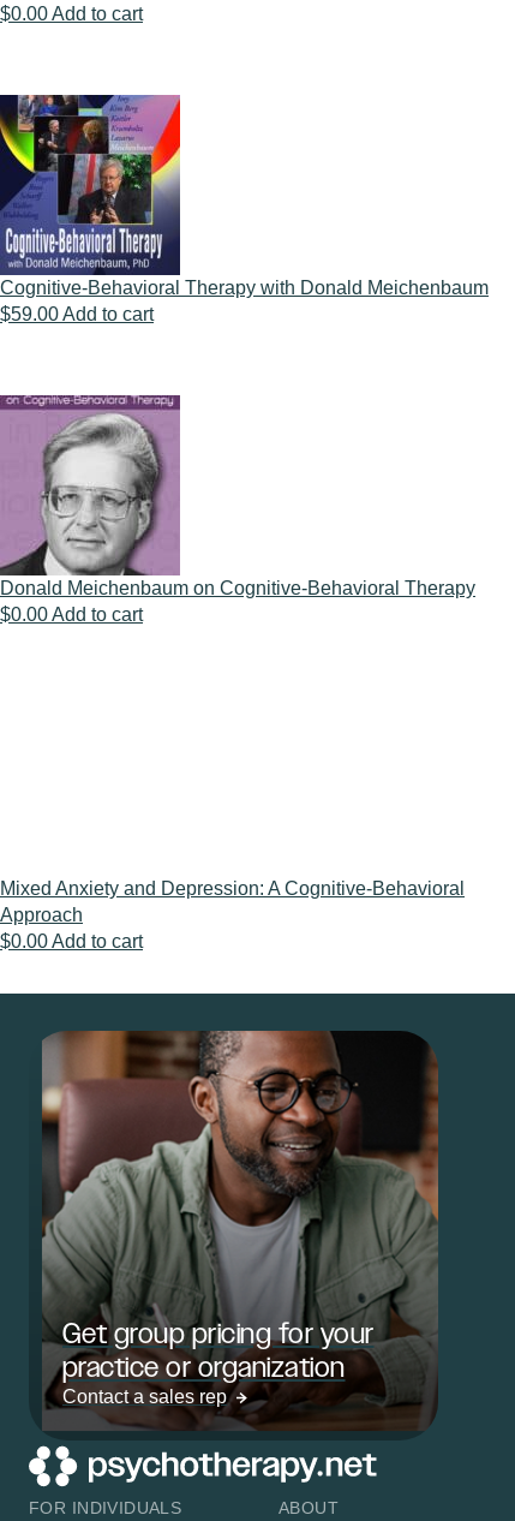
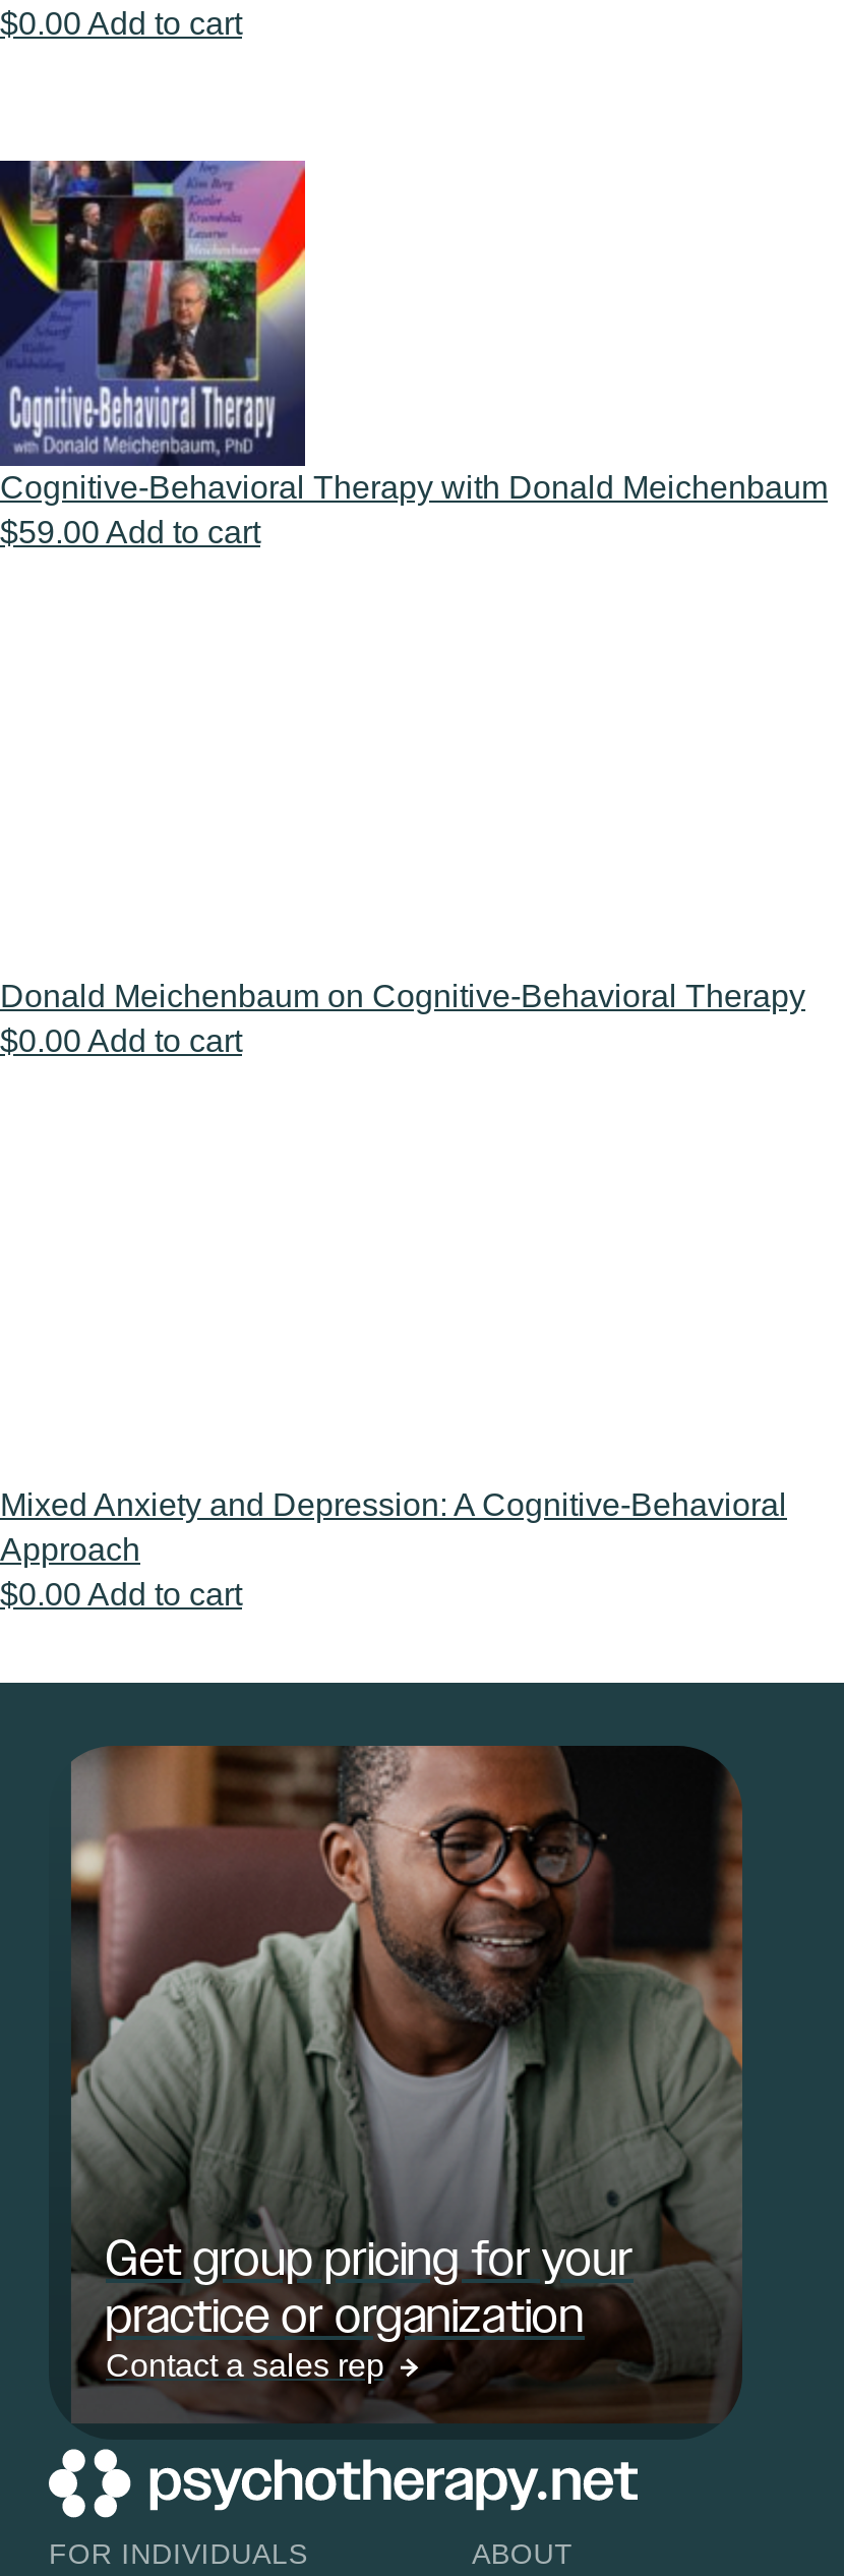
- [image]
